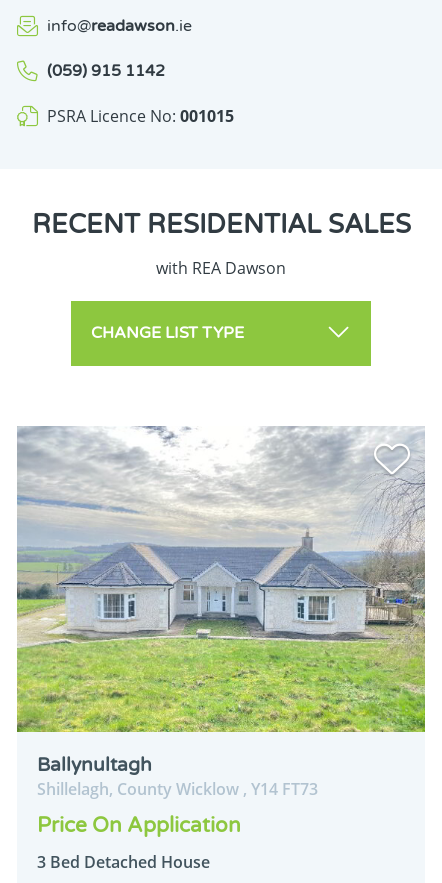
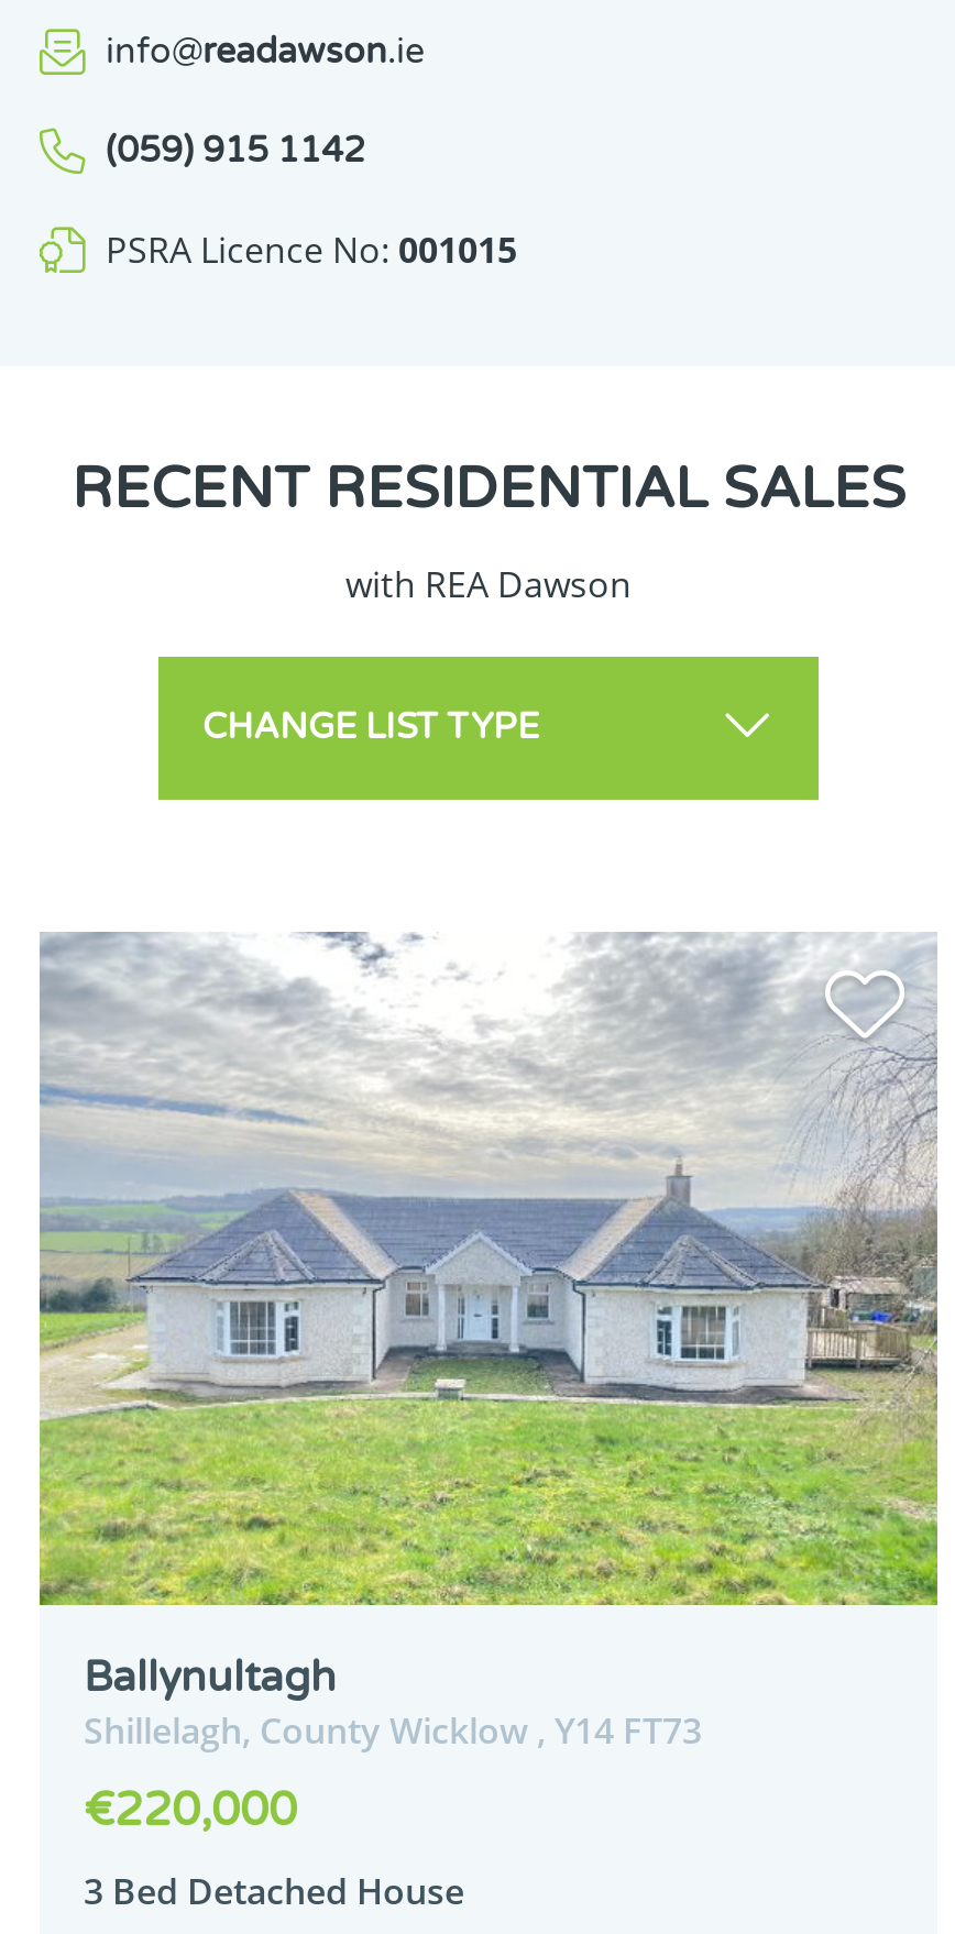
- Price On Application
+ €220,000
